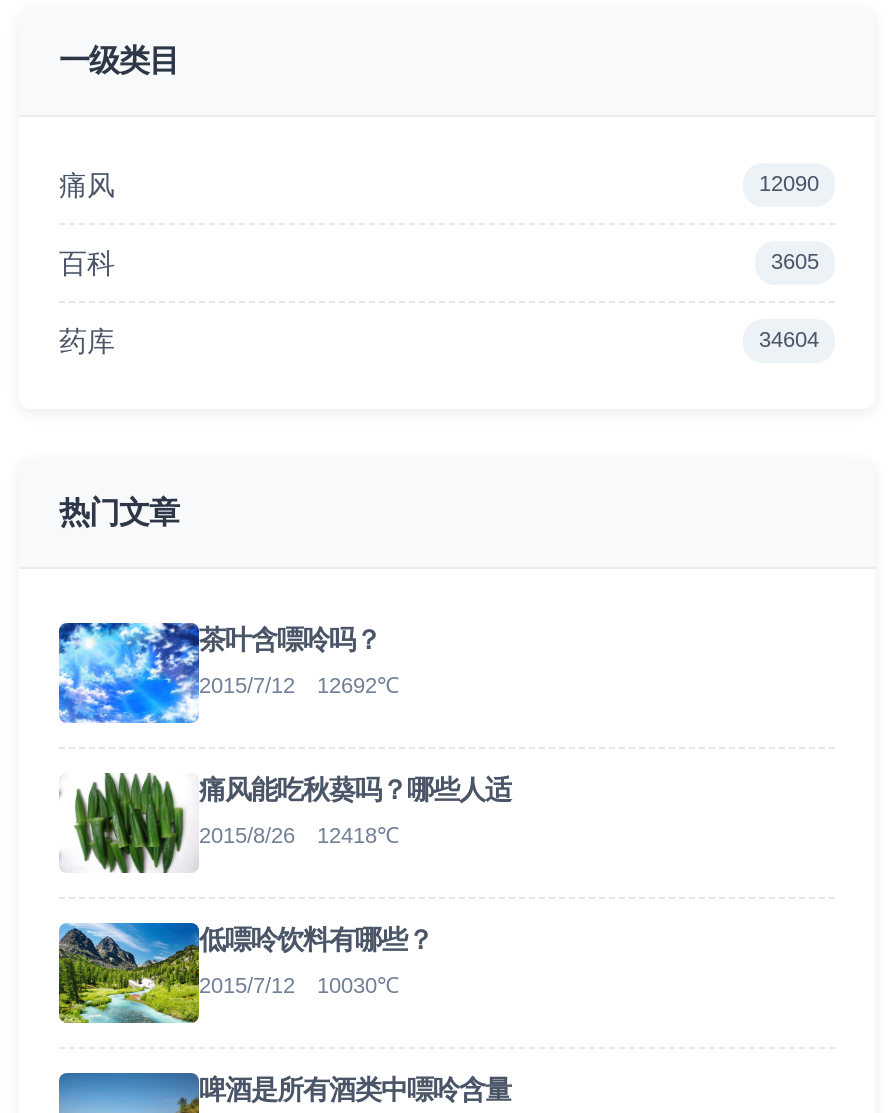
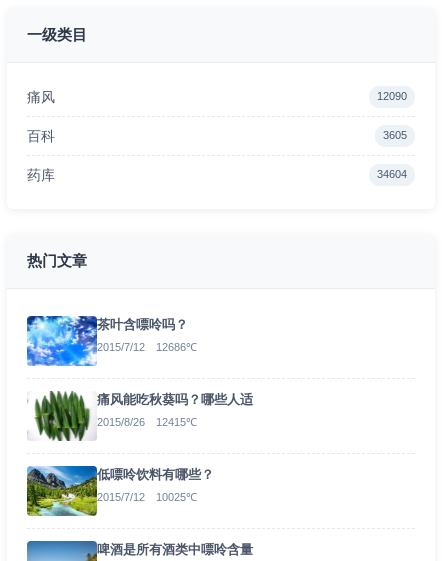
- 2015/7/12 12692℃
+ 2015/7/12 12686℃

- 2015/8/26 12418℃
+ 2015/8/26 12415℃

- 2015/7/12 10030℃
+ 2015/7/12 10025℃
